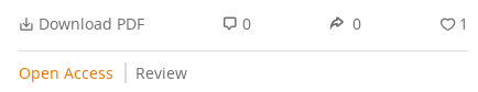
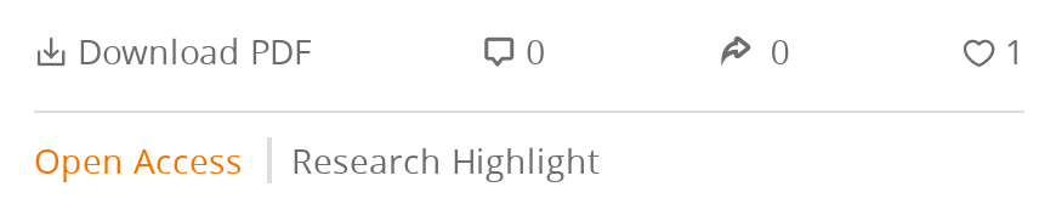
- Review
+ Research Highlight
